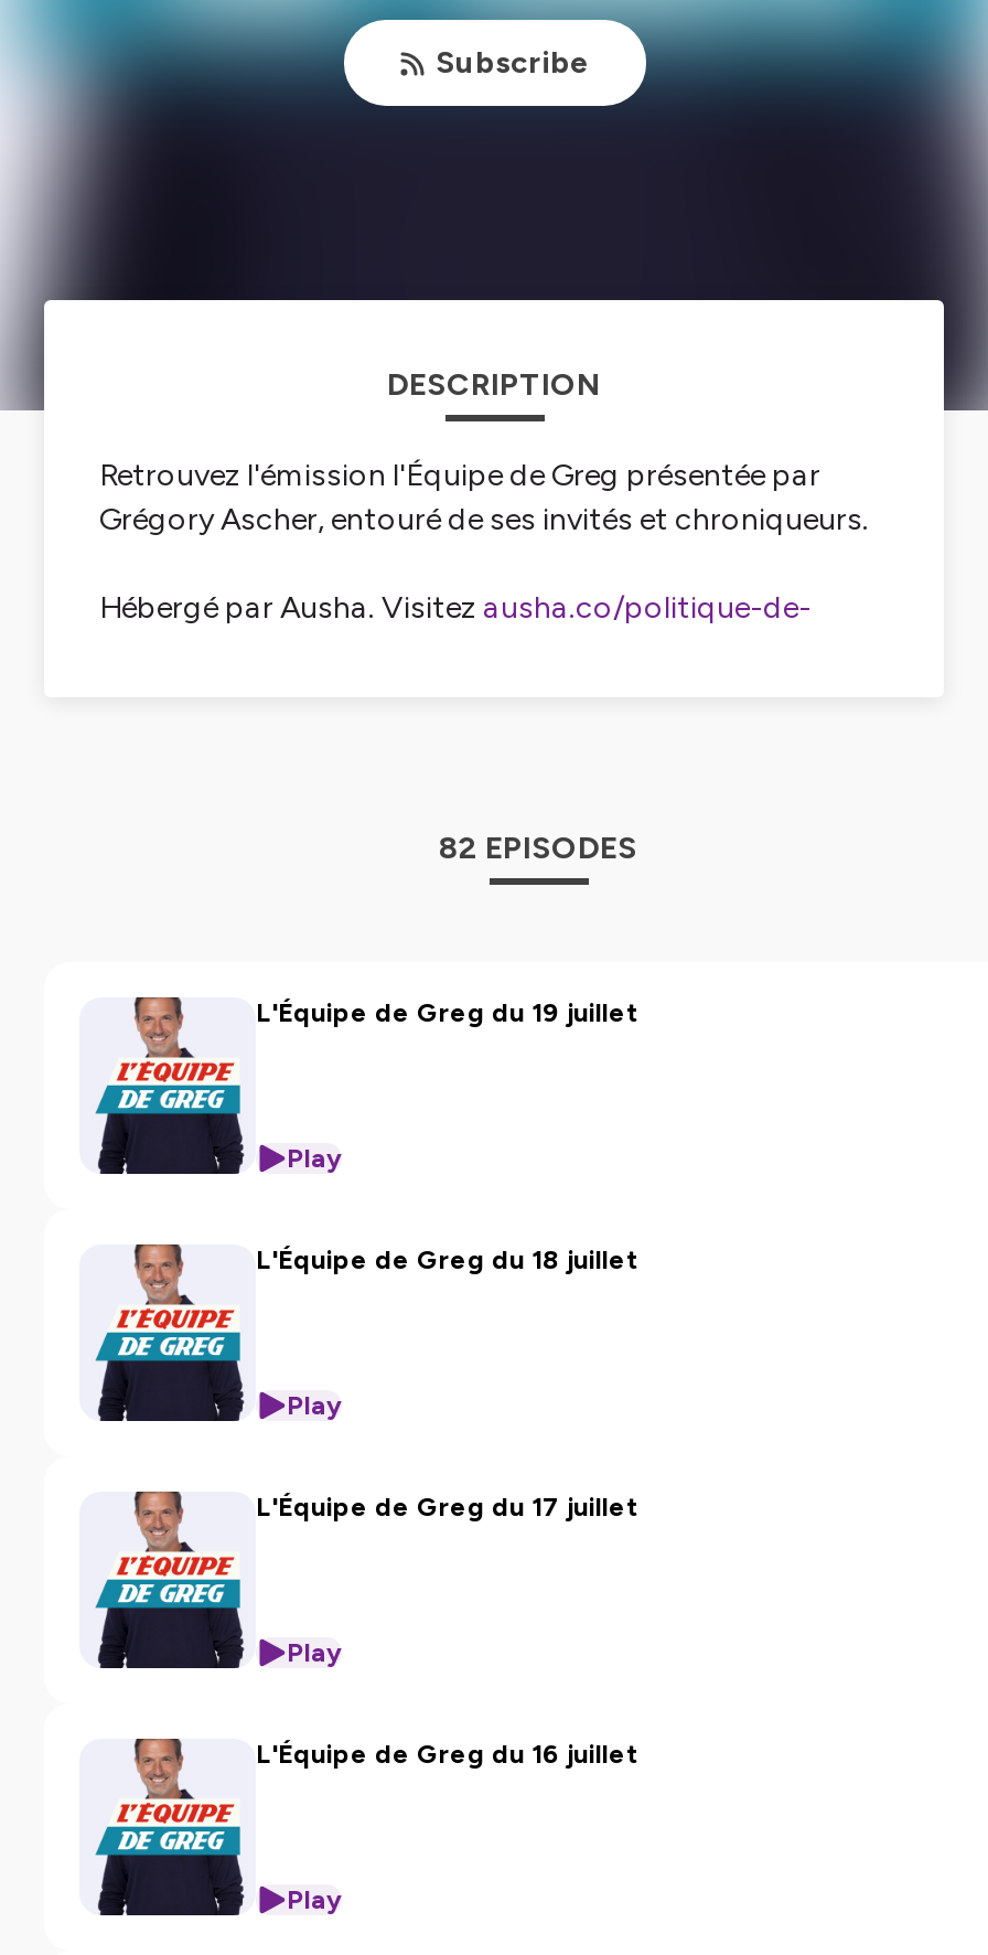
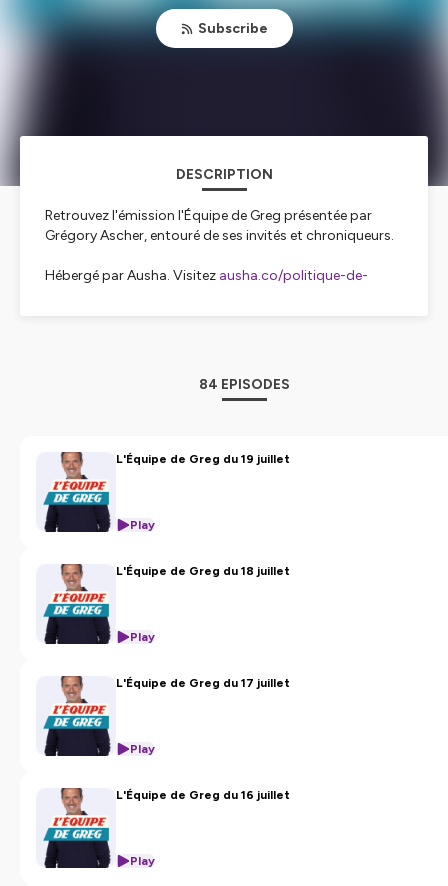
- 82 EPISODES
+ 84 EPISODES
